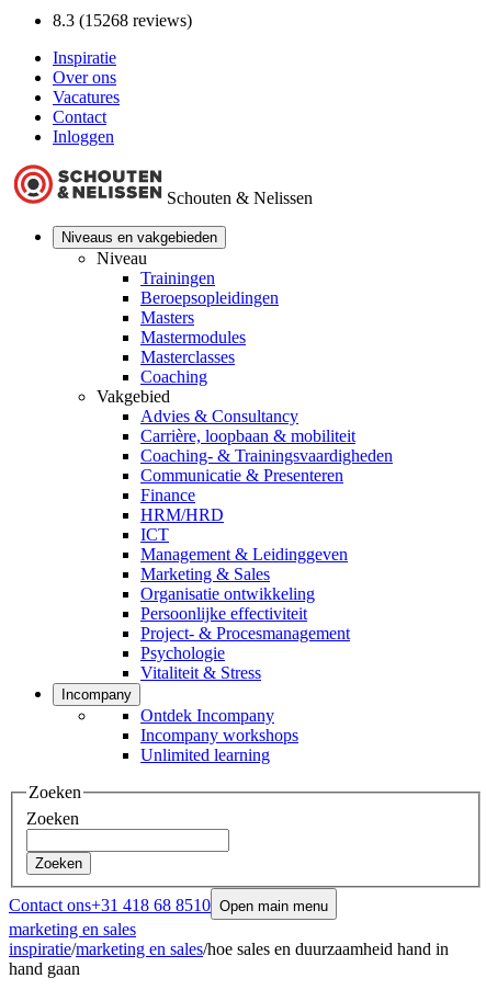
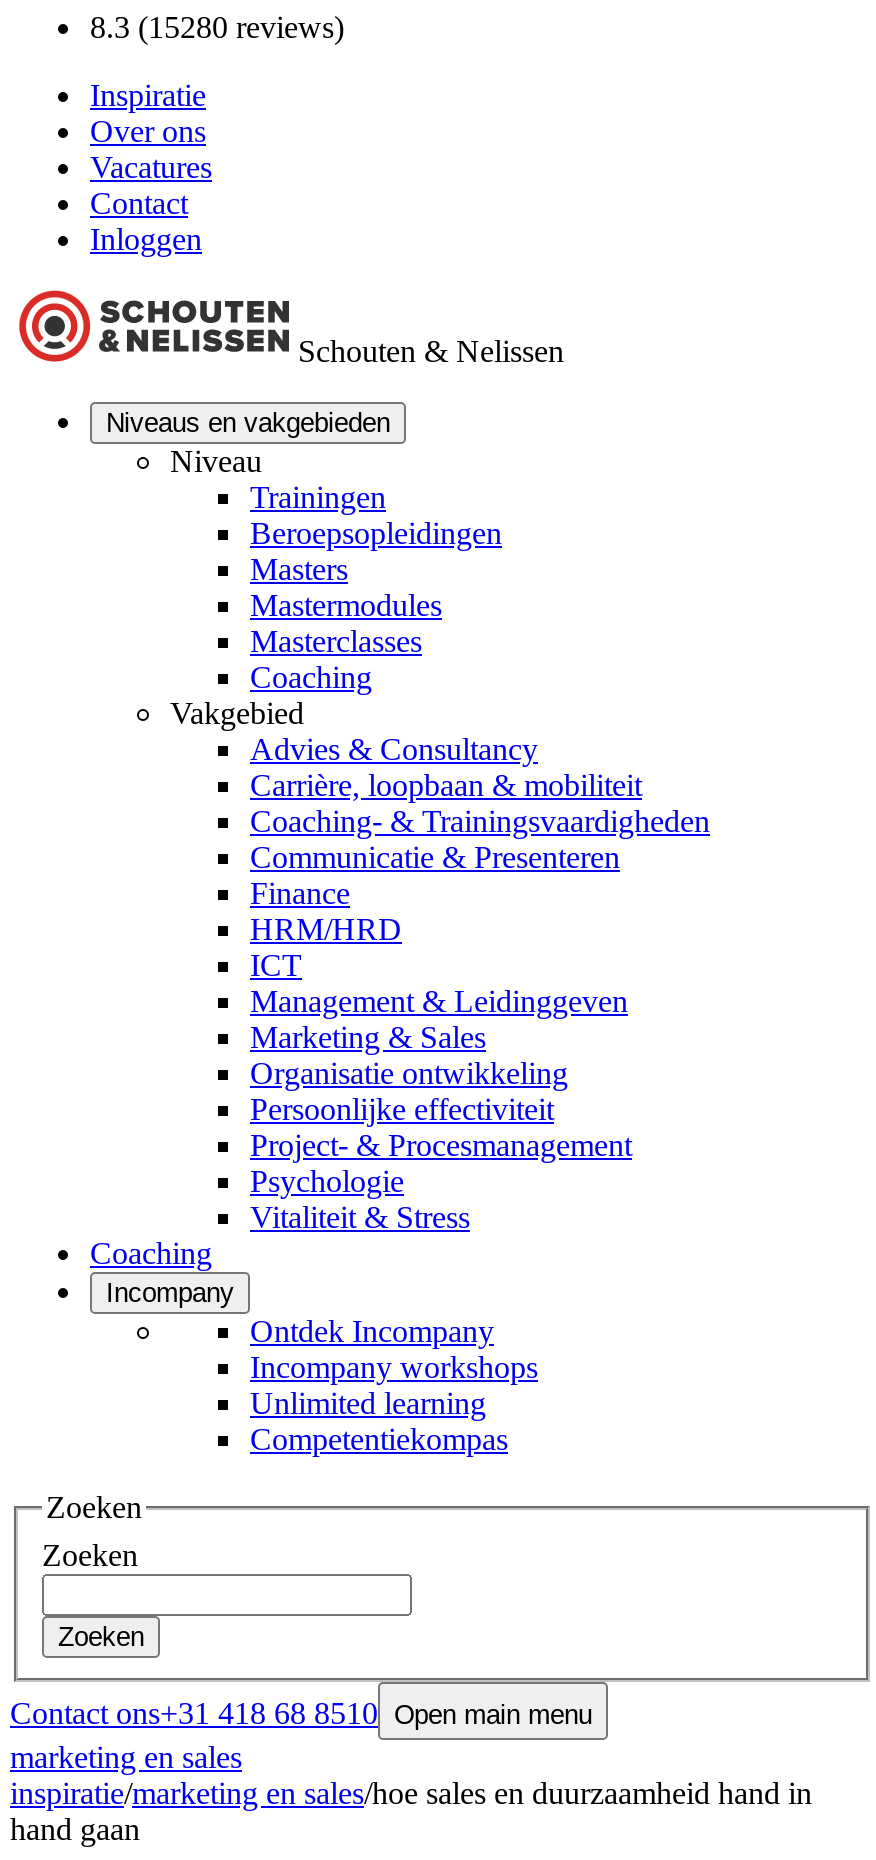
- 8.3 (15268 reviews)
+ 8.3 (15280 reviews)

+ Coaching

+ Competentiekompas
